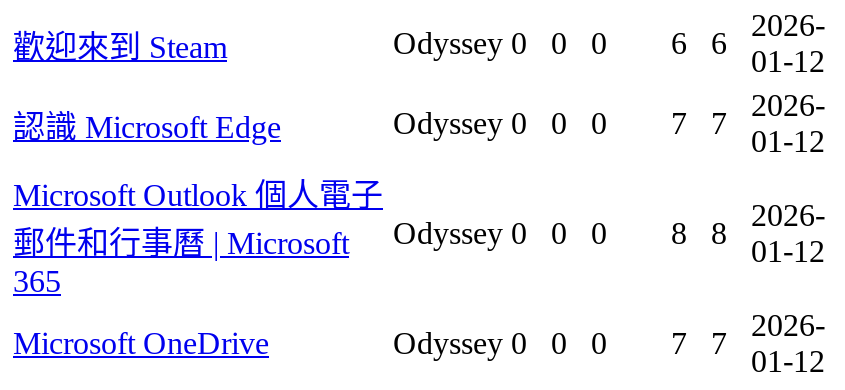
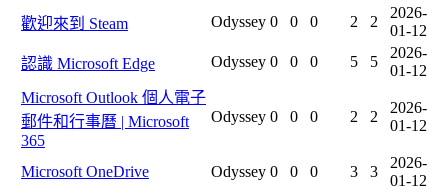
- 6
+ 2

- 6
+ 2

- 7
+ 5

- 7
+ 5

- 8
+ 2

- 8
+ 2

- 7
+ 3

- 7
+ 3
